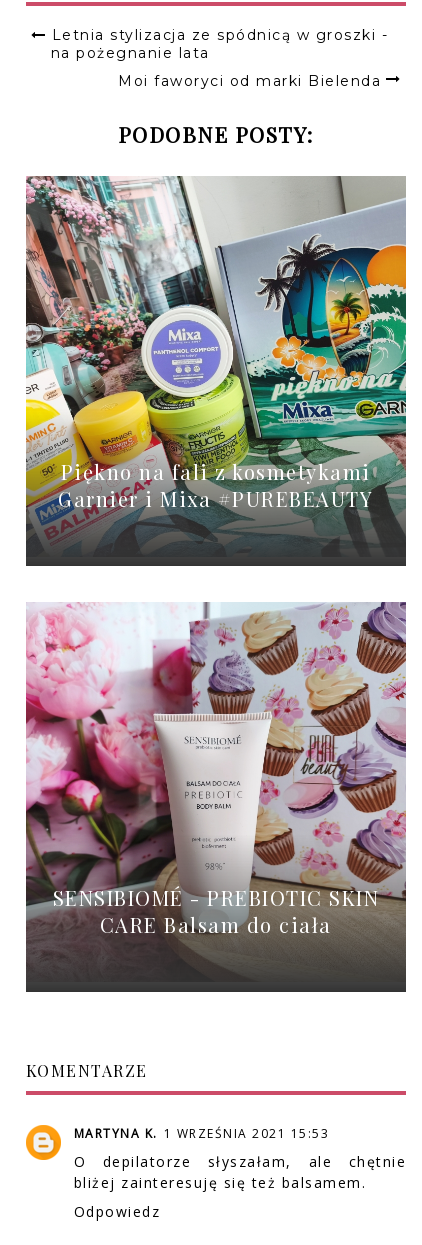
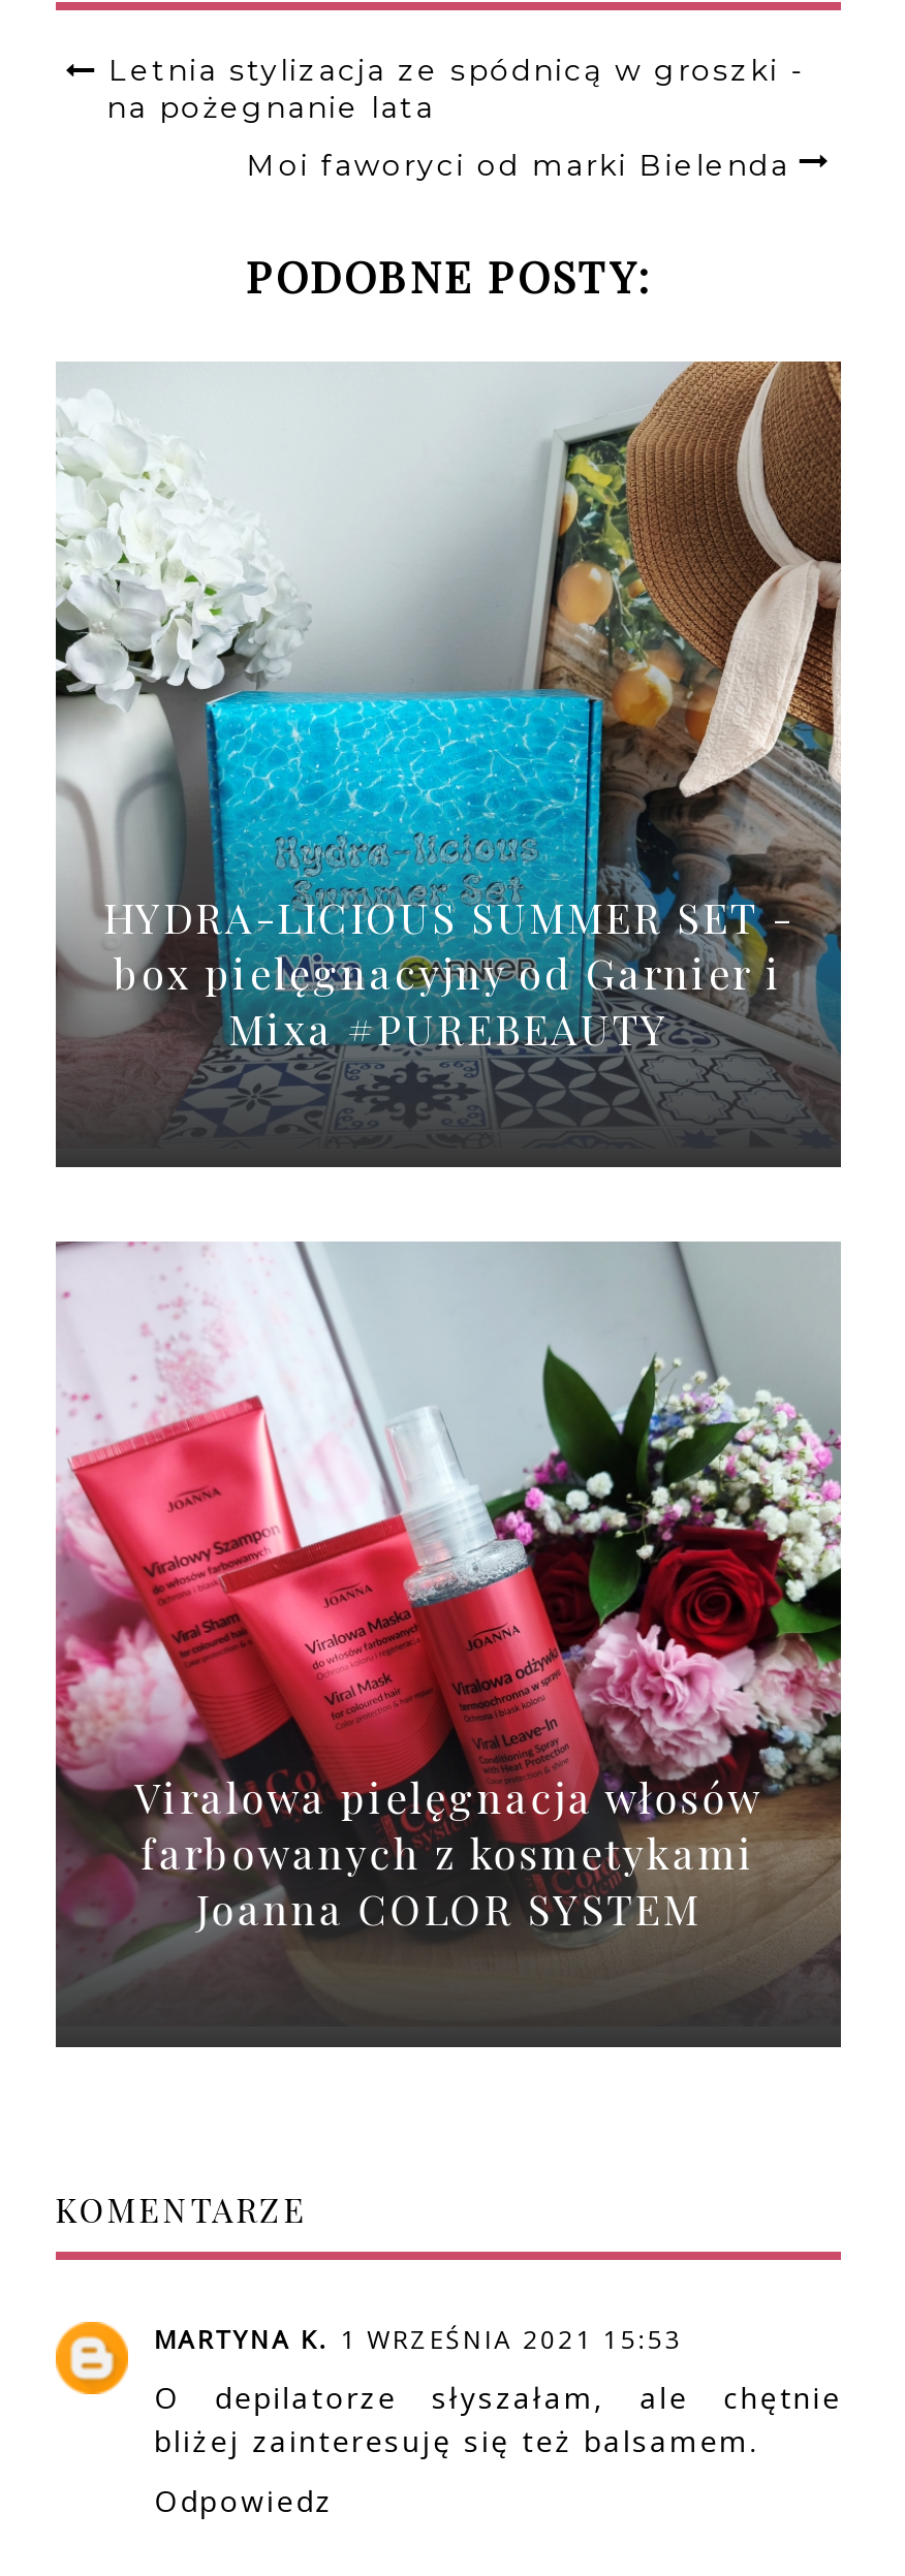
- [image]
- Piękno na fali z kosmetykami
- Garnier i Mixa #PUREBEAUTY
+ [image]
+ HYDRA-LICIOUS SUMMER SET -
+ box pielęgnacyjny od Garnier i
+ Mixa #PUREBEAUTY

- [image]
- SENSIBIOMÉ - PREBIOTIC SKIN
- CARE Balsam do ciała
+ [image]
+ Viralowa pielęgnacja włosów
+ farbowanych z kosmetykami
+ Joanna COLOR SYSTEM
